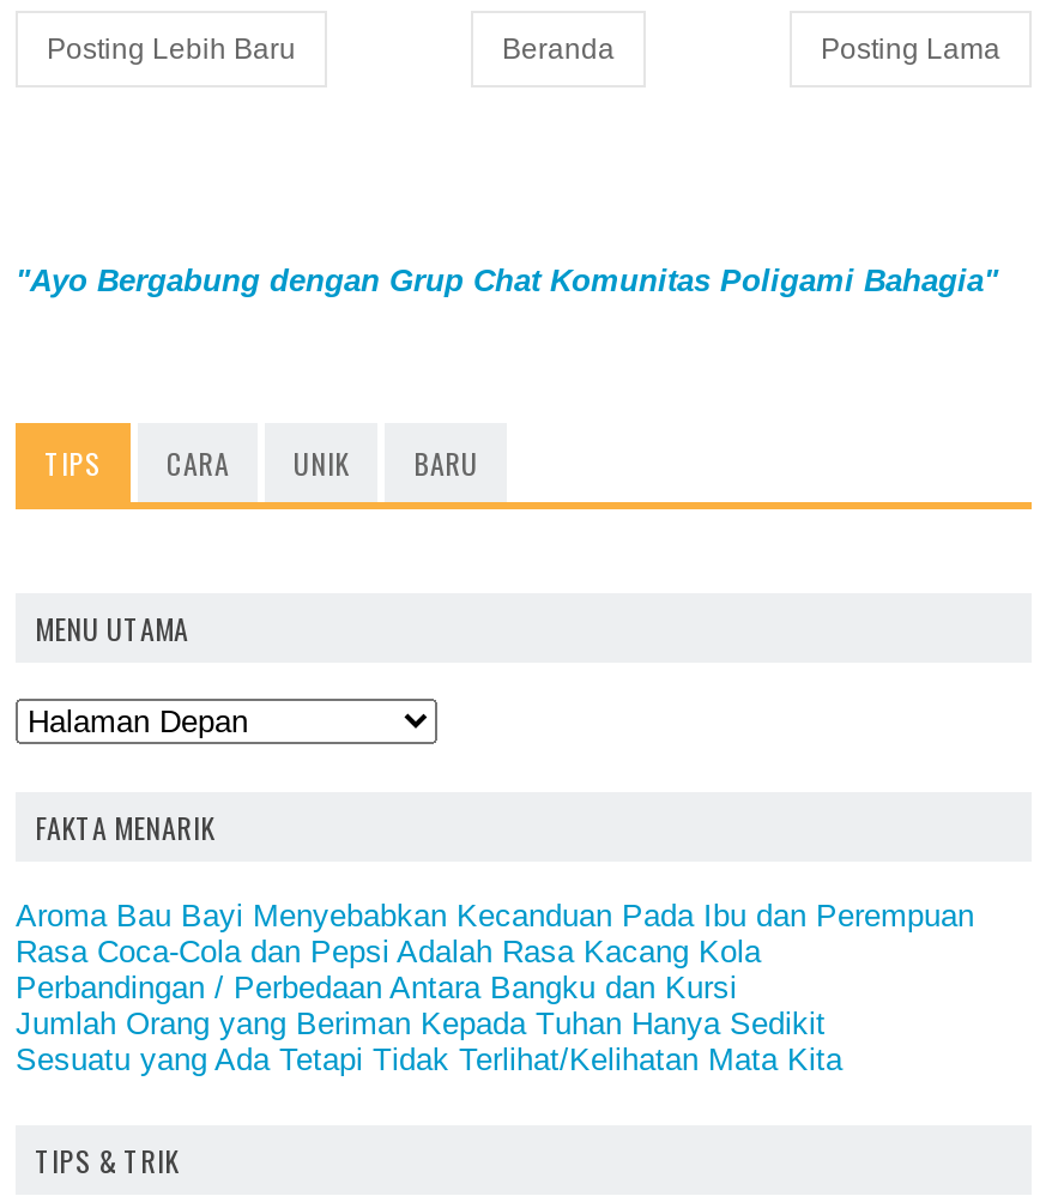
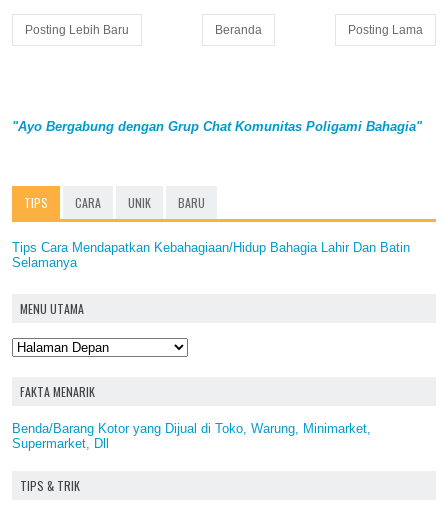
+ Tips Cara Mendapatkan Kebahagiaan/Hidup Bahagia Lahir Dan Batin
+ Selamanya

moved down: MENU UTAMA | FAKTA MENARIK

- Aroma Bau Bayi Menyebabkan Kecanduan Pada Ibu dan Perempuan
- Rasa Coca-Cola dan Pepsi Adalah Rasa Kacang Kola
- Perbandingan / Perbedaan Antara Bangku dan Kursi
- Jumlah Orang yang Beriman Kepada Tuhan Hanya Sedikit
- Sesuatu yang Ada Tetapi Tidak Terlihat/Kelihatan Mata Kita
+ Benda/Barang Kotor yang Dijual di Toko, Warung, Minimarket,
+ Supermarket, Dll
